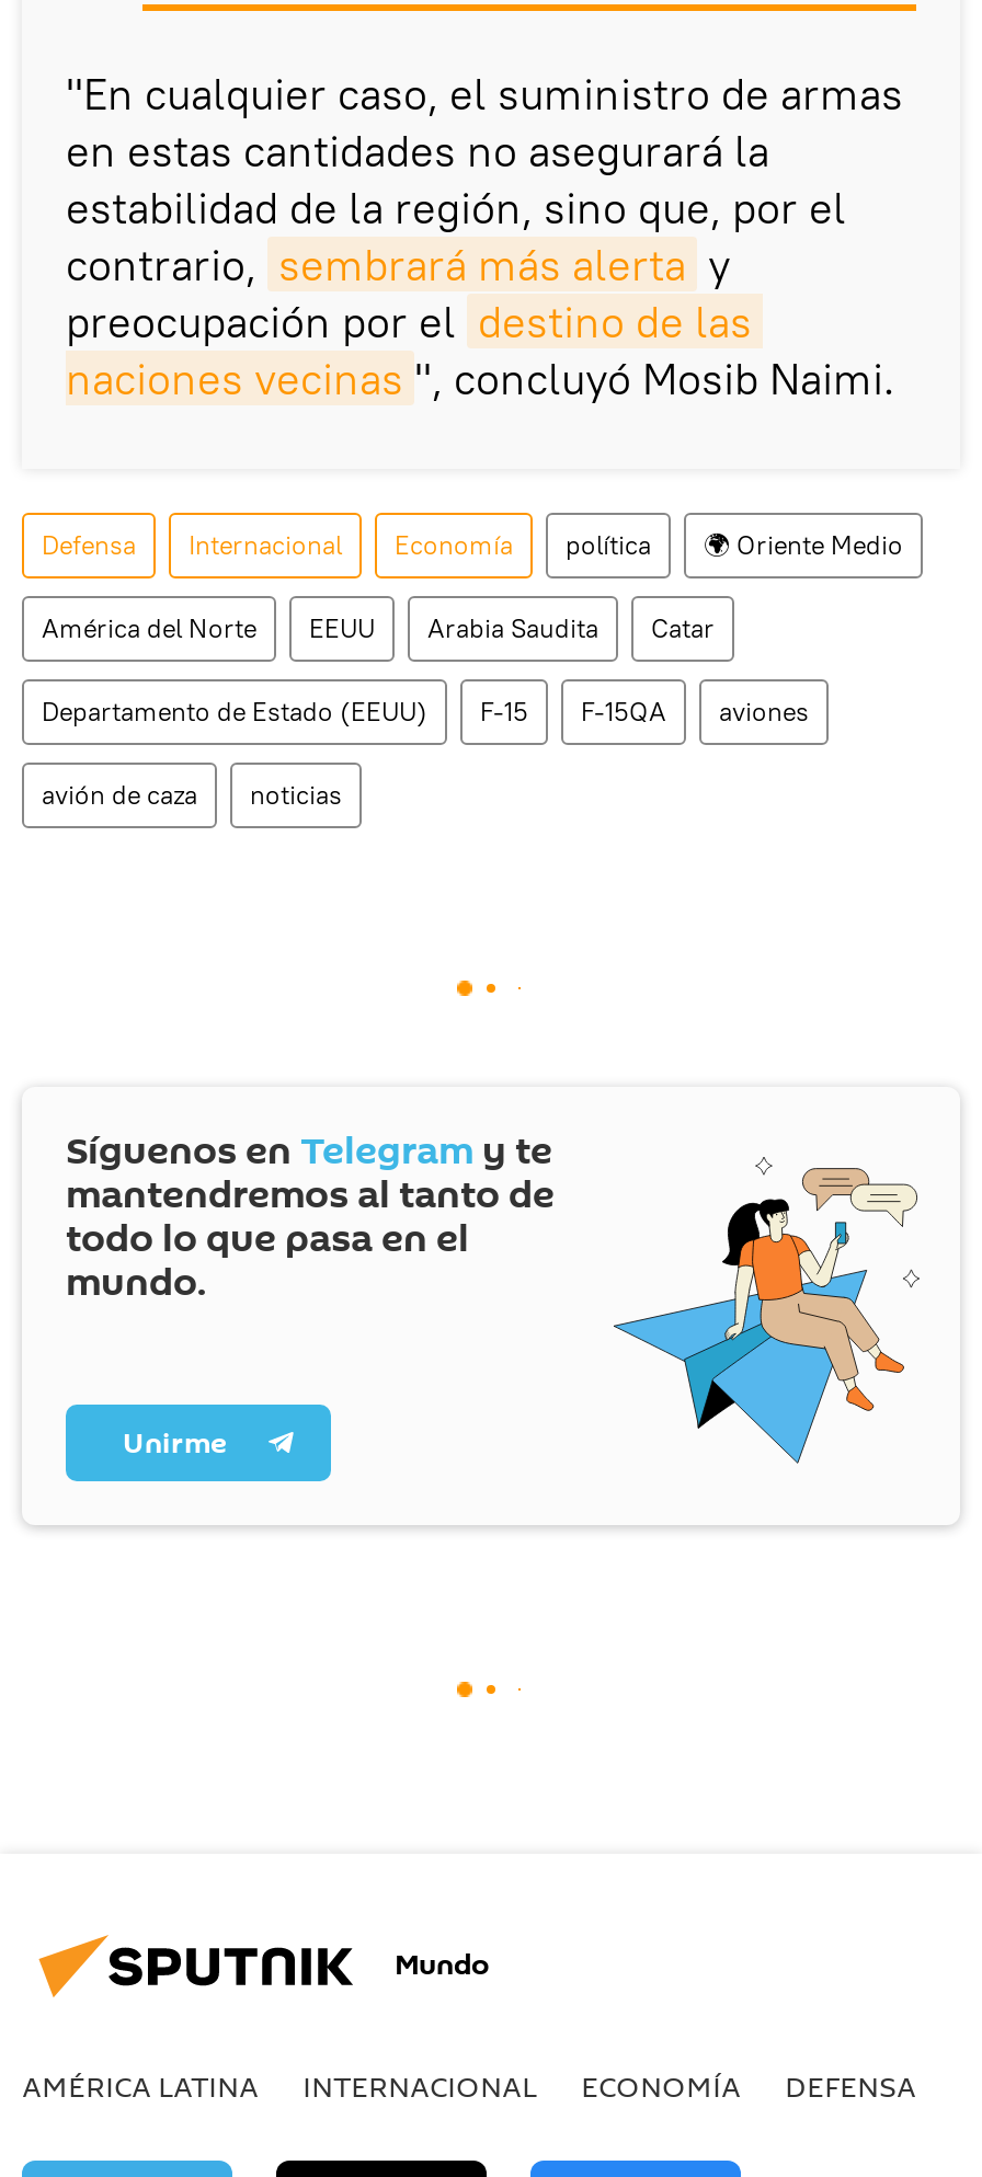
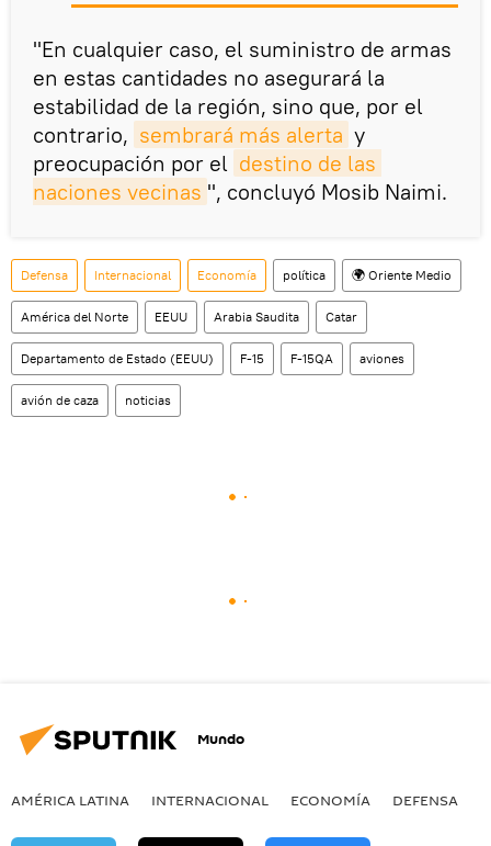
- [image]
- Síguenos en Telegram y te
- mantendremos al tanto de
- todo lo que pasa en el
- mundo.
- Unirme
